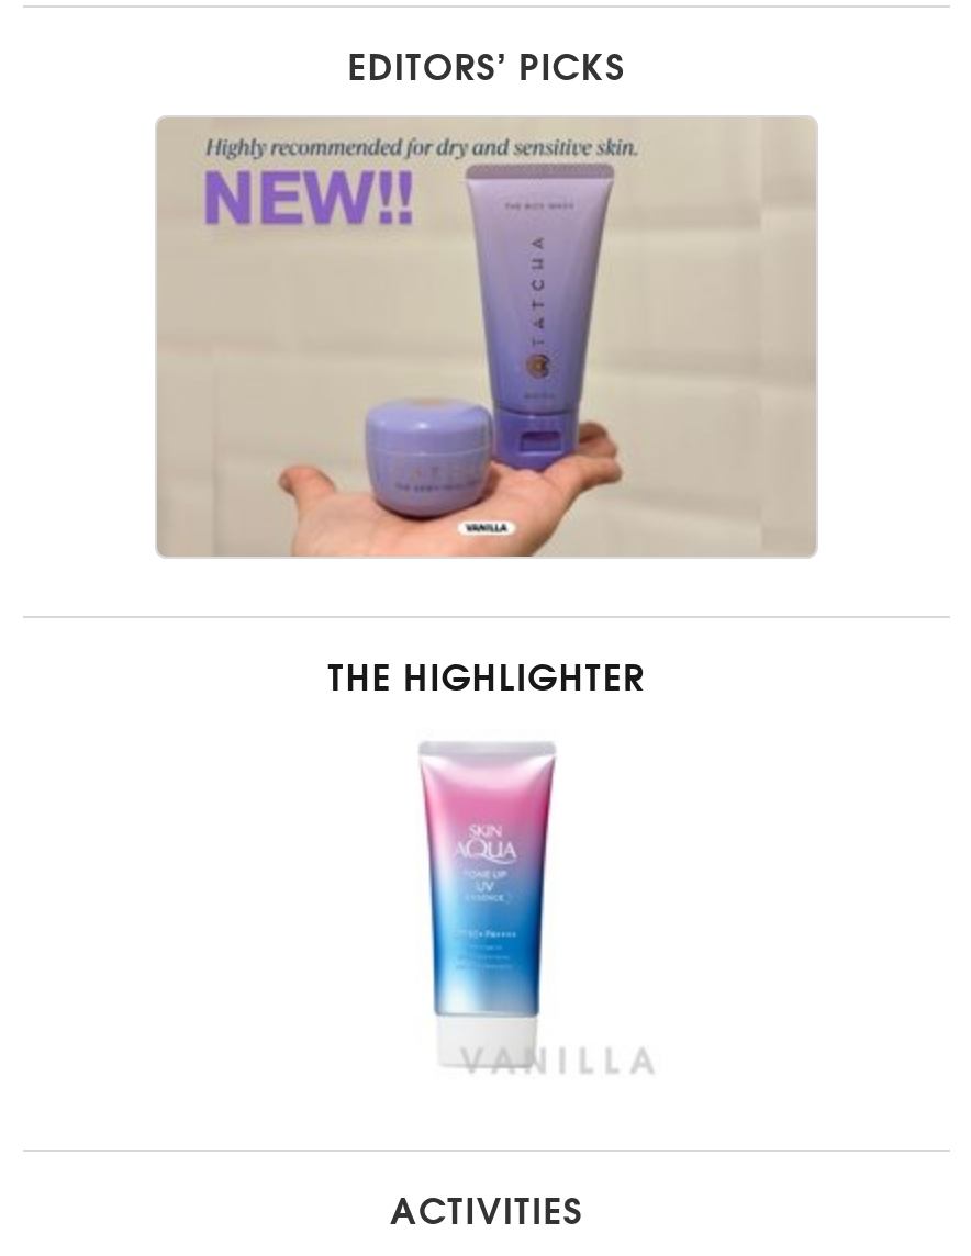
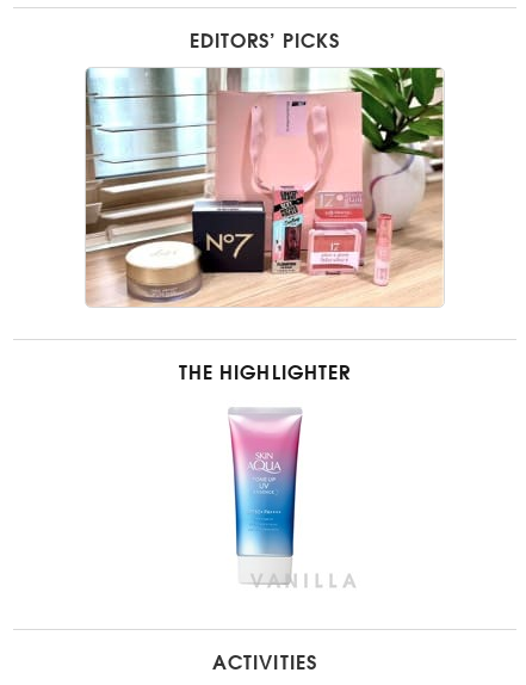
- [image]
+ [image]
